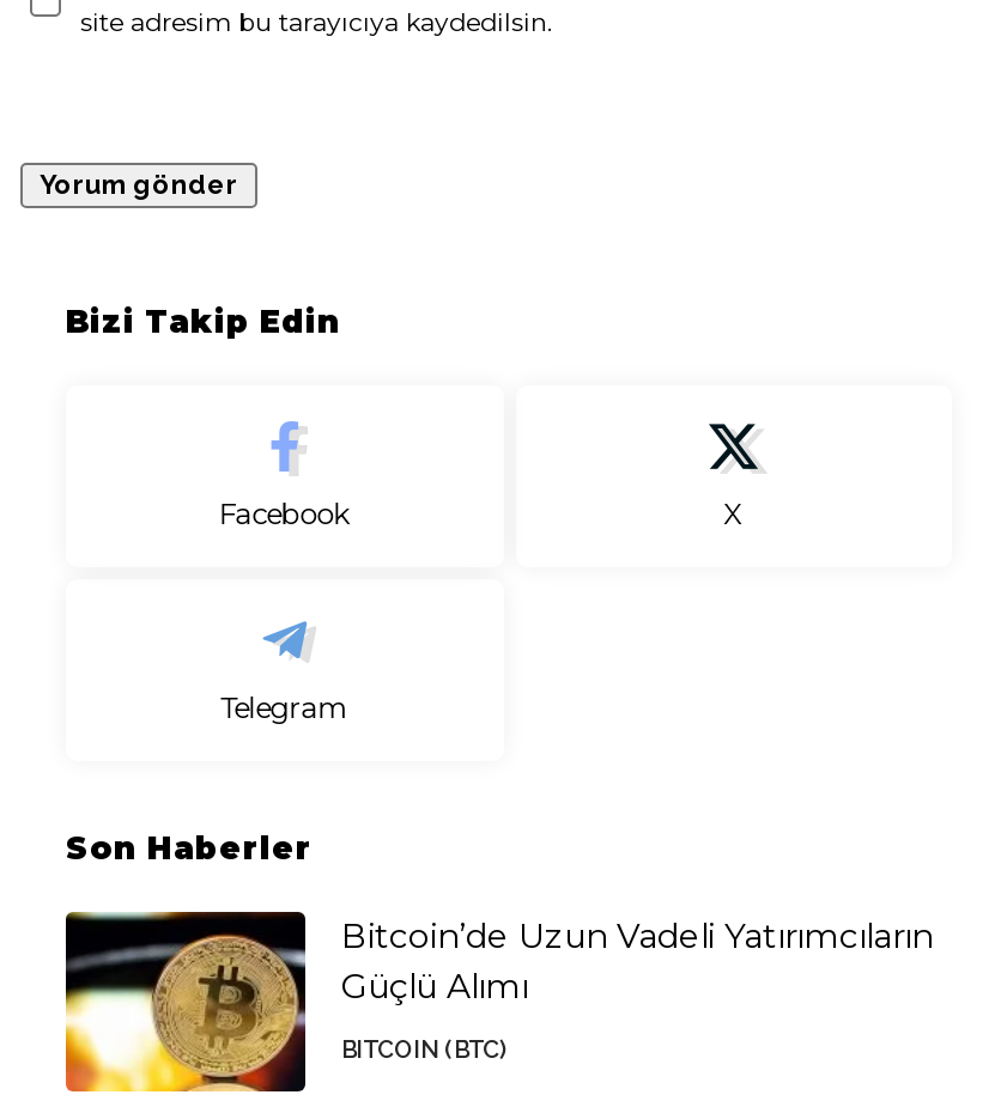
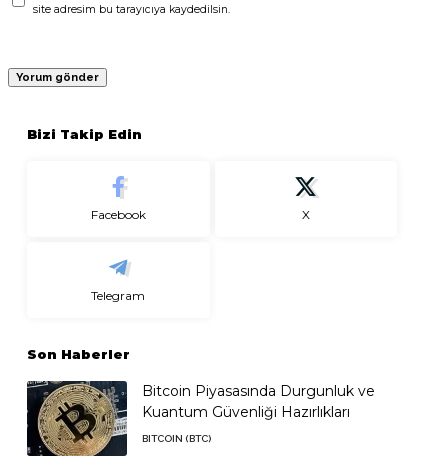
- [image]
- Bitcoin’de Uzun Vadeli Yatırımcıların
- Güçlü Alımı
+ [image]
+ Bitcoin Piyasasında Durgunluk ve
+ Kuantum Güvenliği Hazırlıkları
